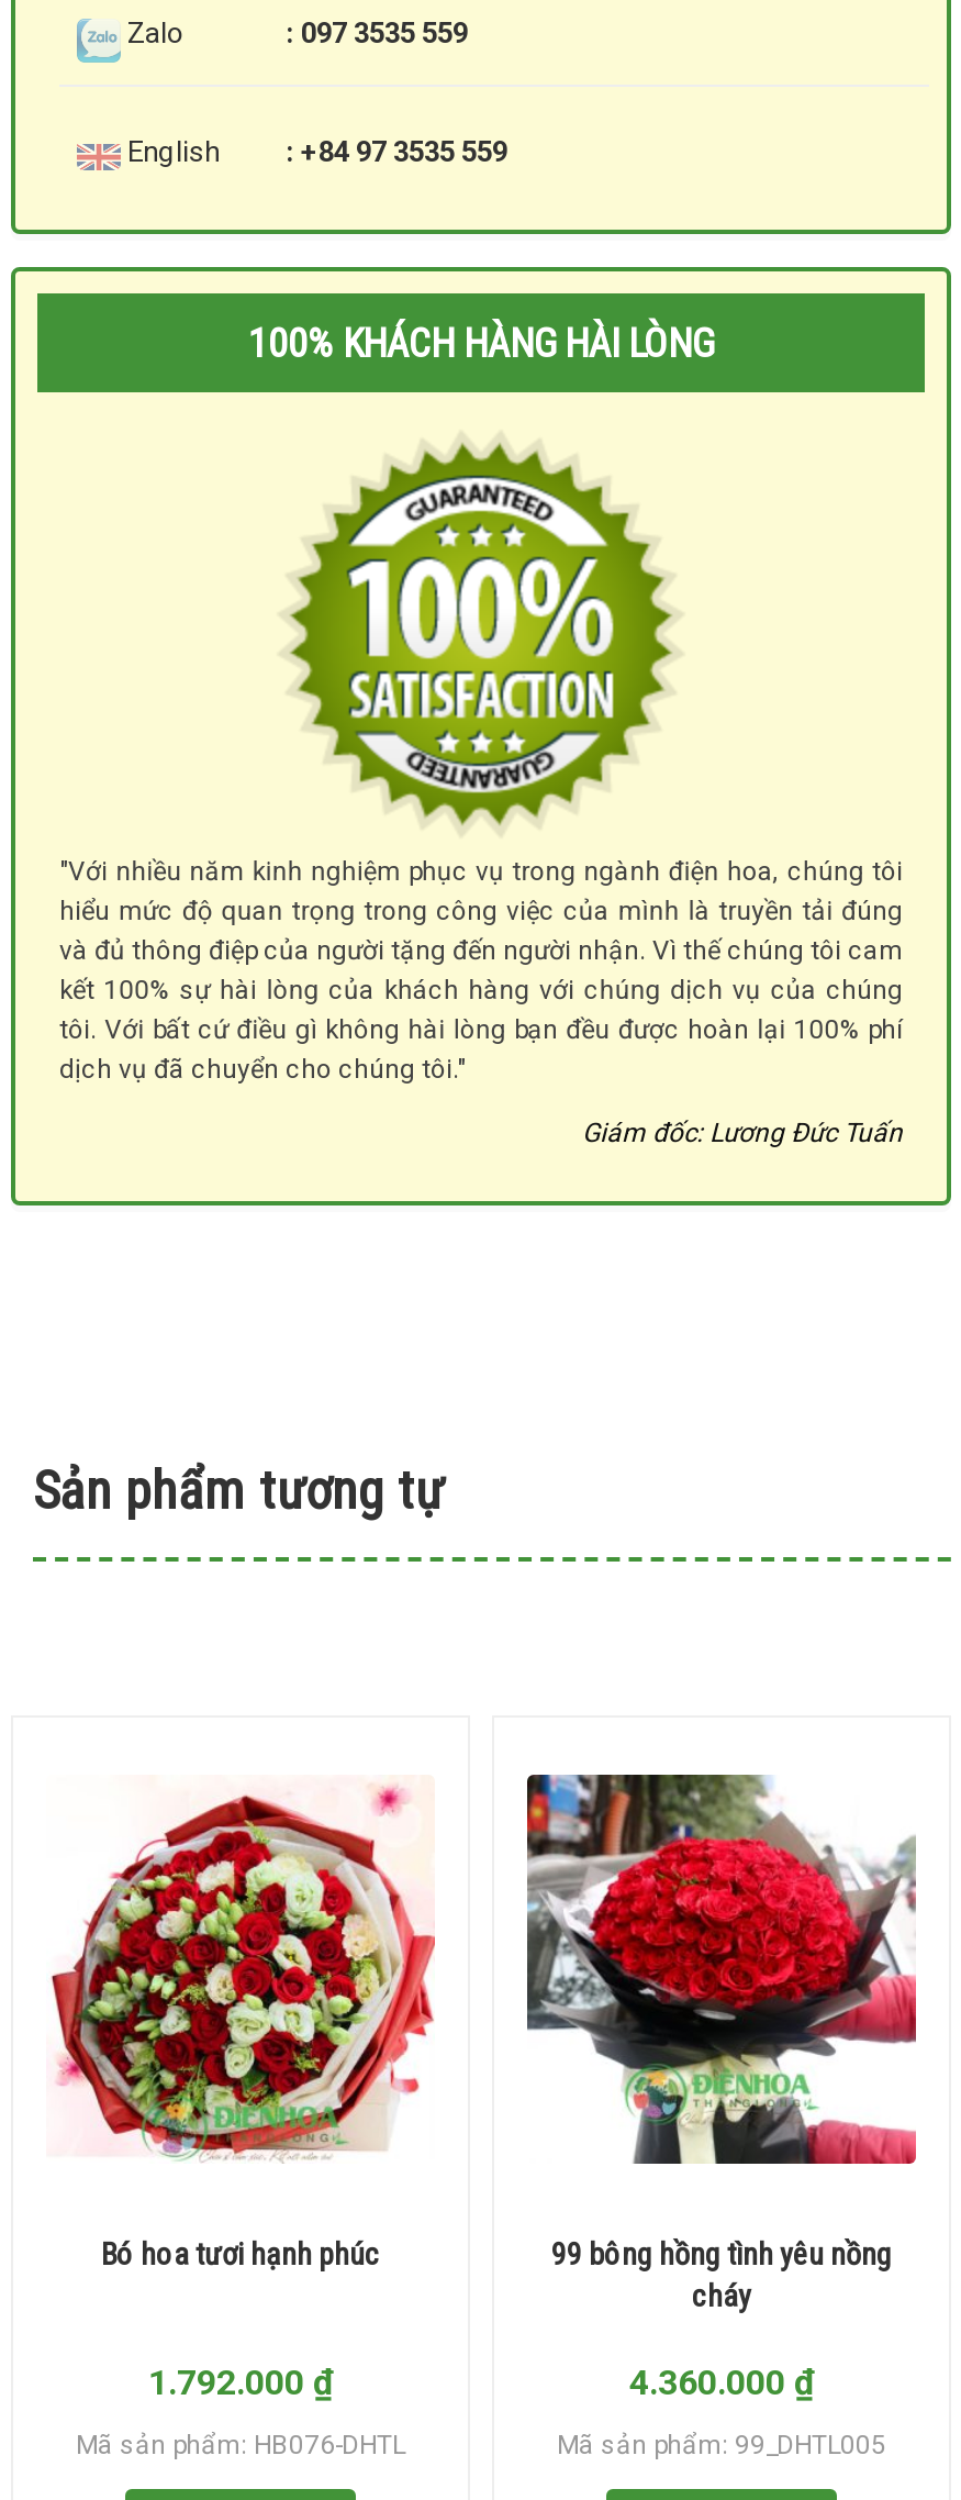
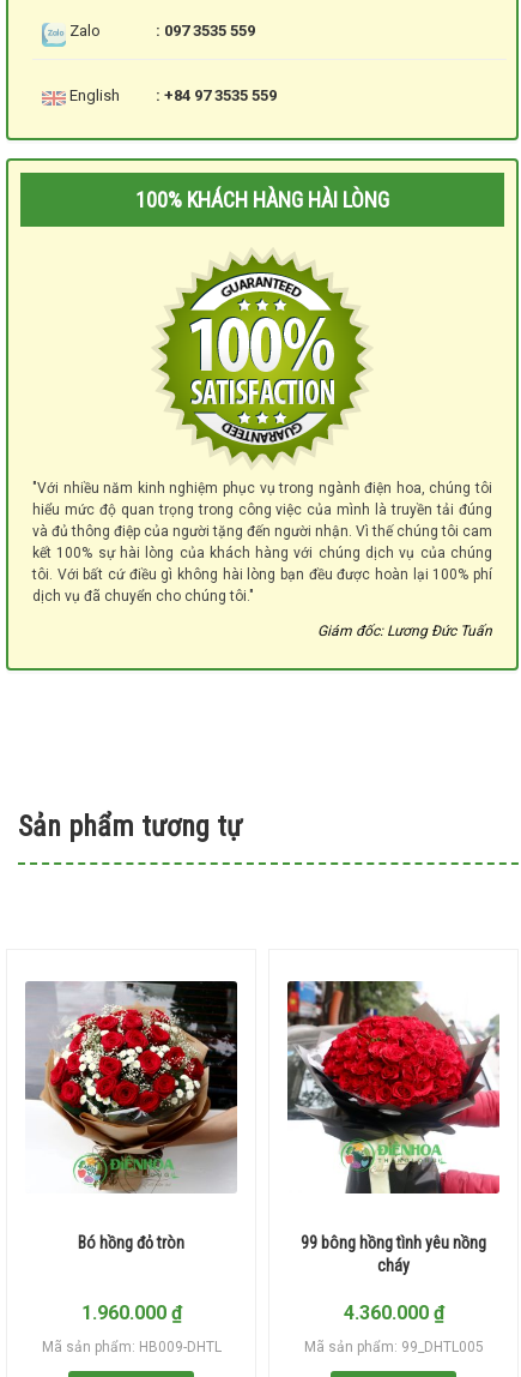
- [image]
- Bó hoa tươi hạnh phúc
+ [image]
+ Bó hồng đỏ tròn

- 1.792.000 ₫
+ 1.960.000 ₫

- Mã sản phẩm: HB076-DHTL
+ Mã sản phẩm: HB009-DHTL
